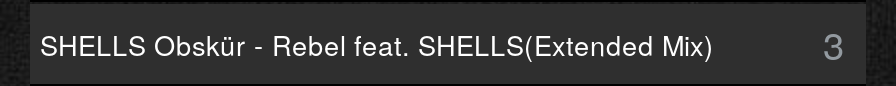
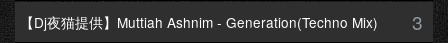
- SHELLS Obskür - Rebel feat. SHELLS(Extended Mix)
+ 【Dj夜猫提供】Muttiah Ashnim - Generation(Techno Mix)
